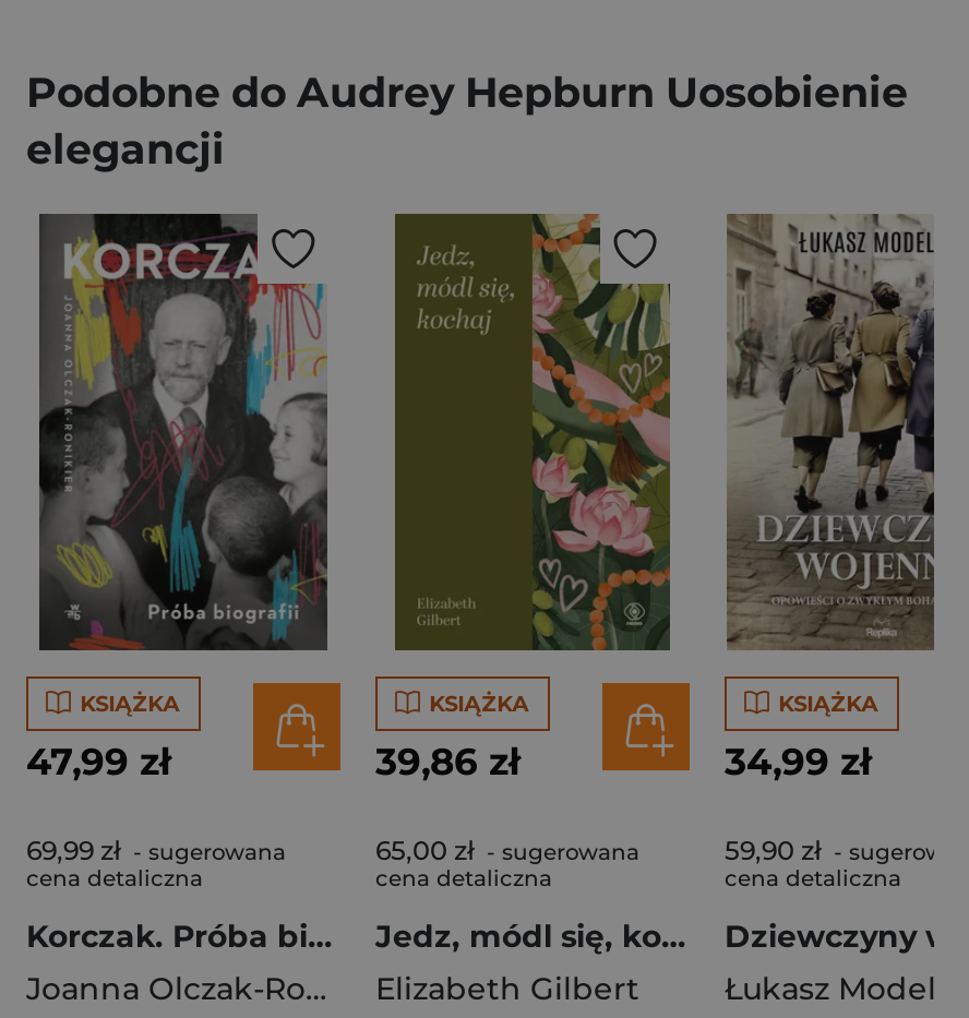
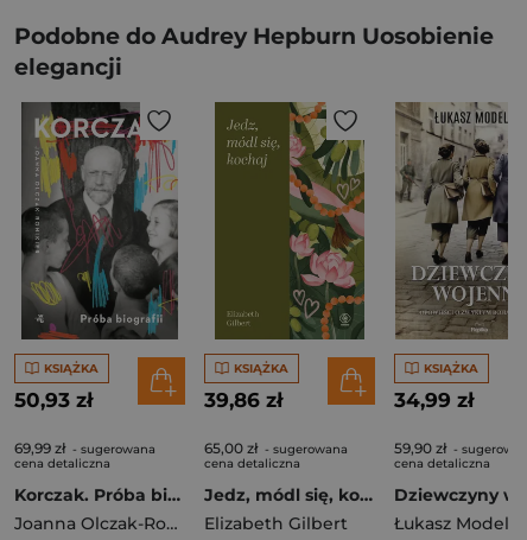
- 47,99 zł
+ 50,93 zł
